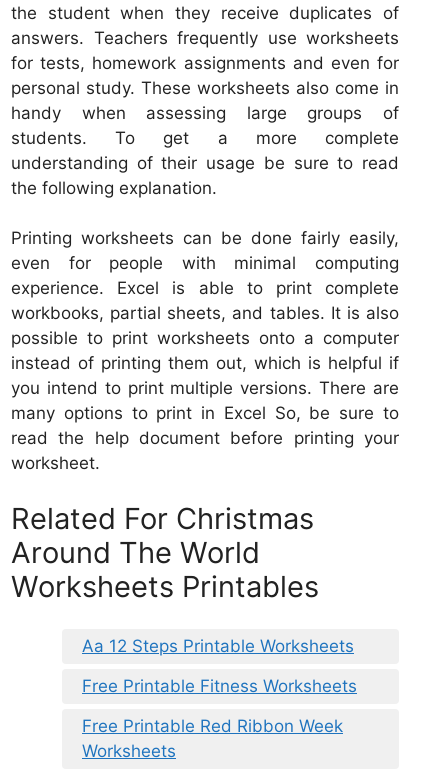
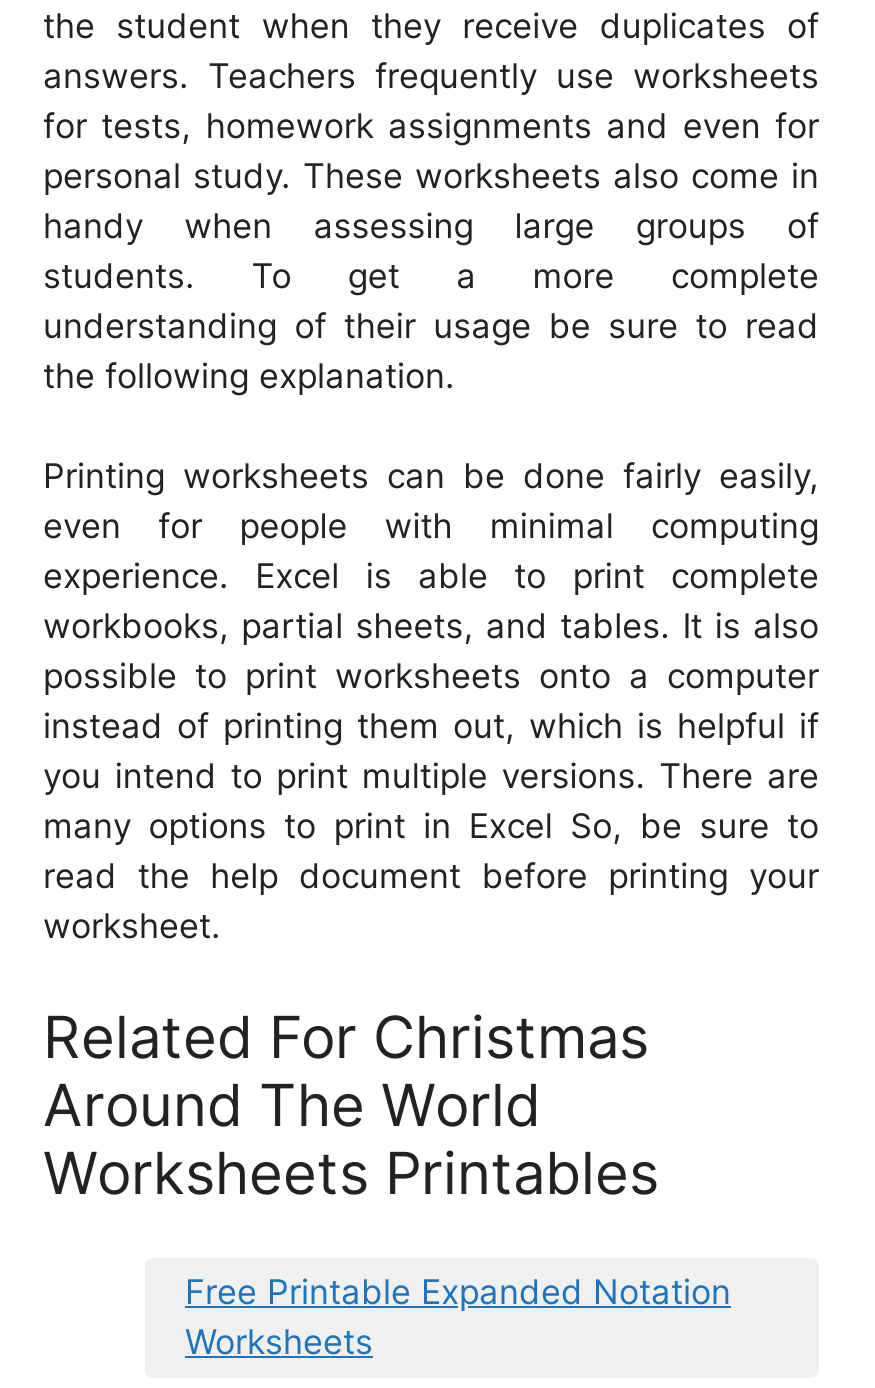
- Aa 12 Steps Printable Worksheets
- Free Printable Fitness Worksheets
- Free Printable Red Ribbon Week
+ Free Printable Expanded Notation
